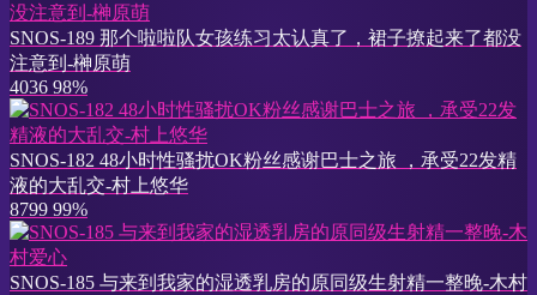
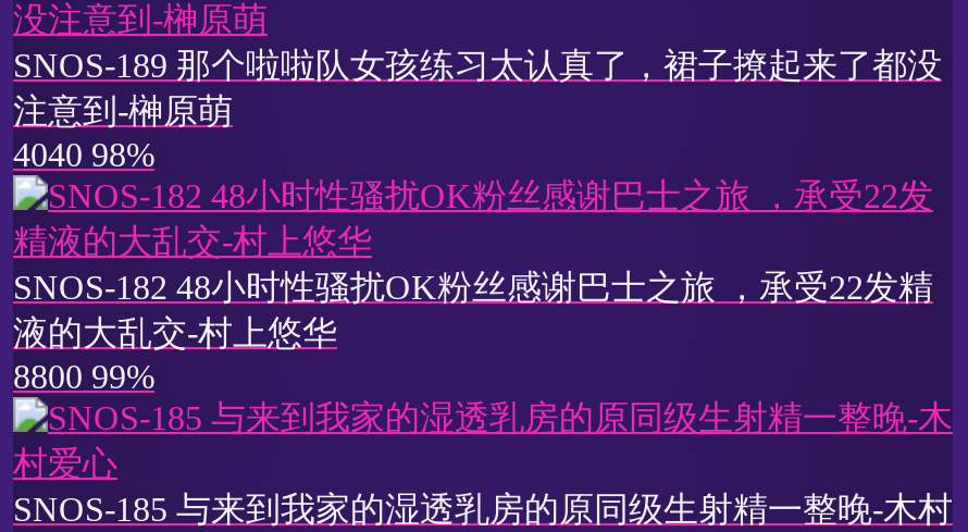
- 4036 98%
+ 4040 98%

- 8799 99%
+ 8800 99%
